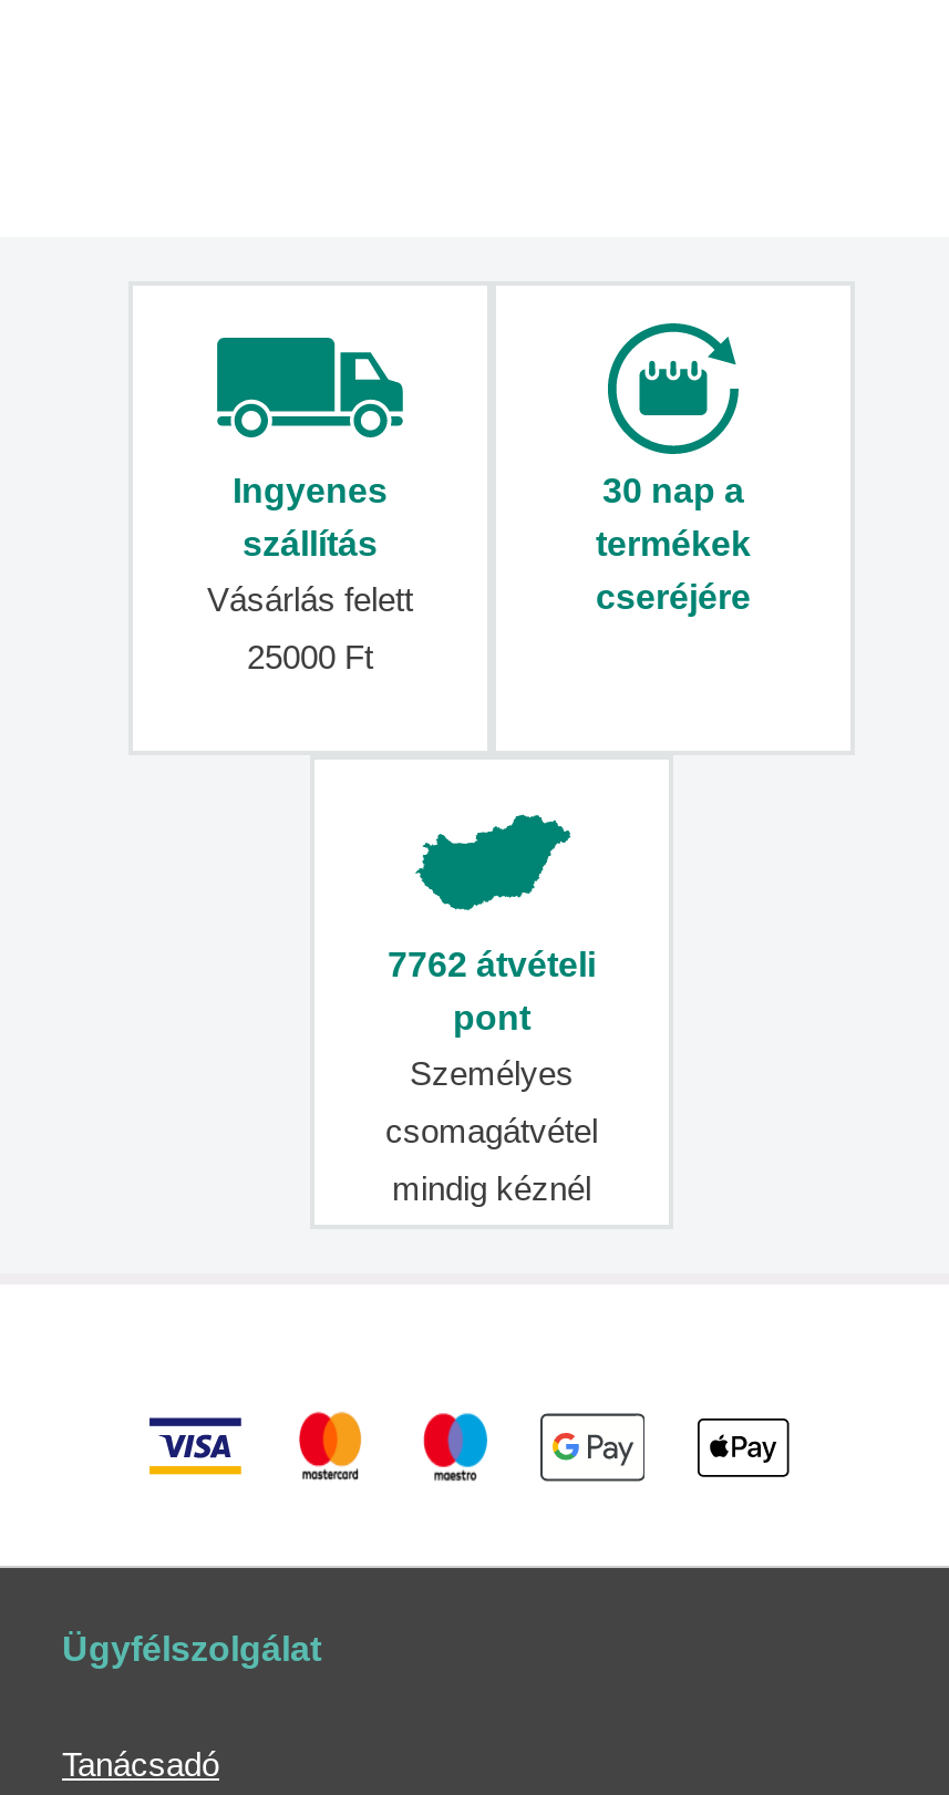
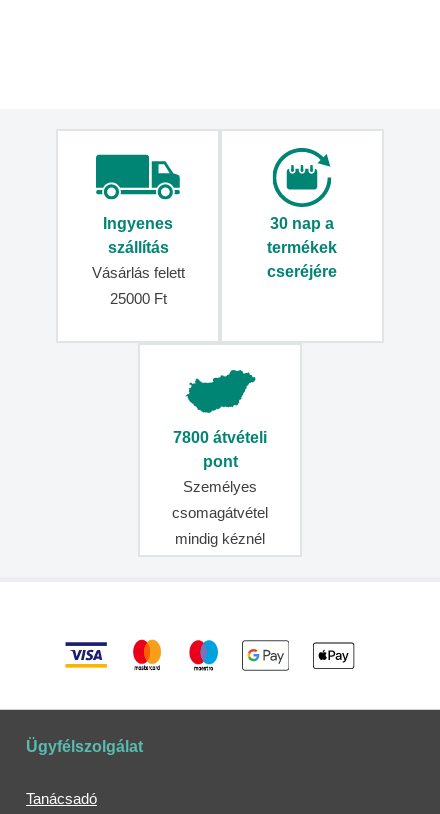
- 7762 átvételi
+ 7800 átvételi
